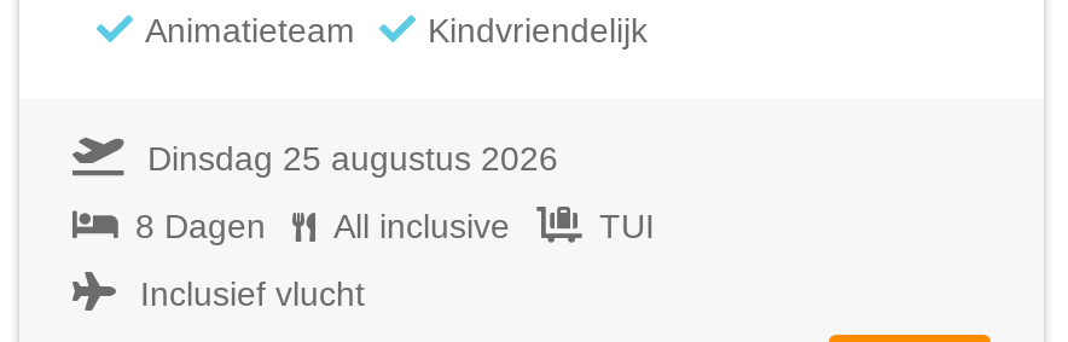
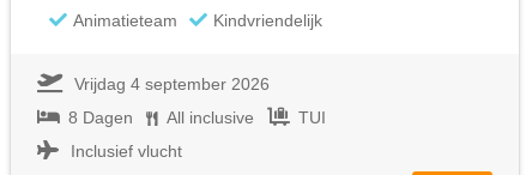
- Dinsdag 25 augustus 2026
+ Vrijdag 4 september 2026
